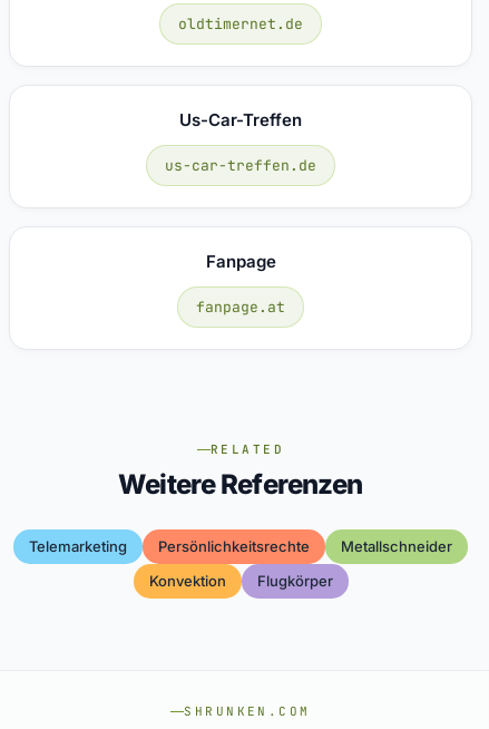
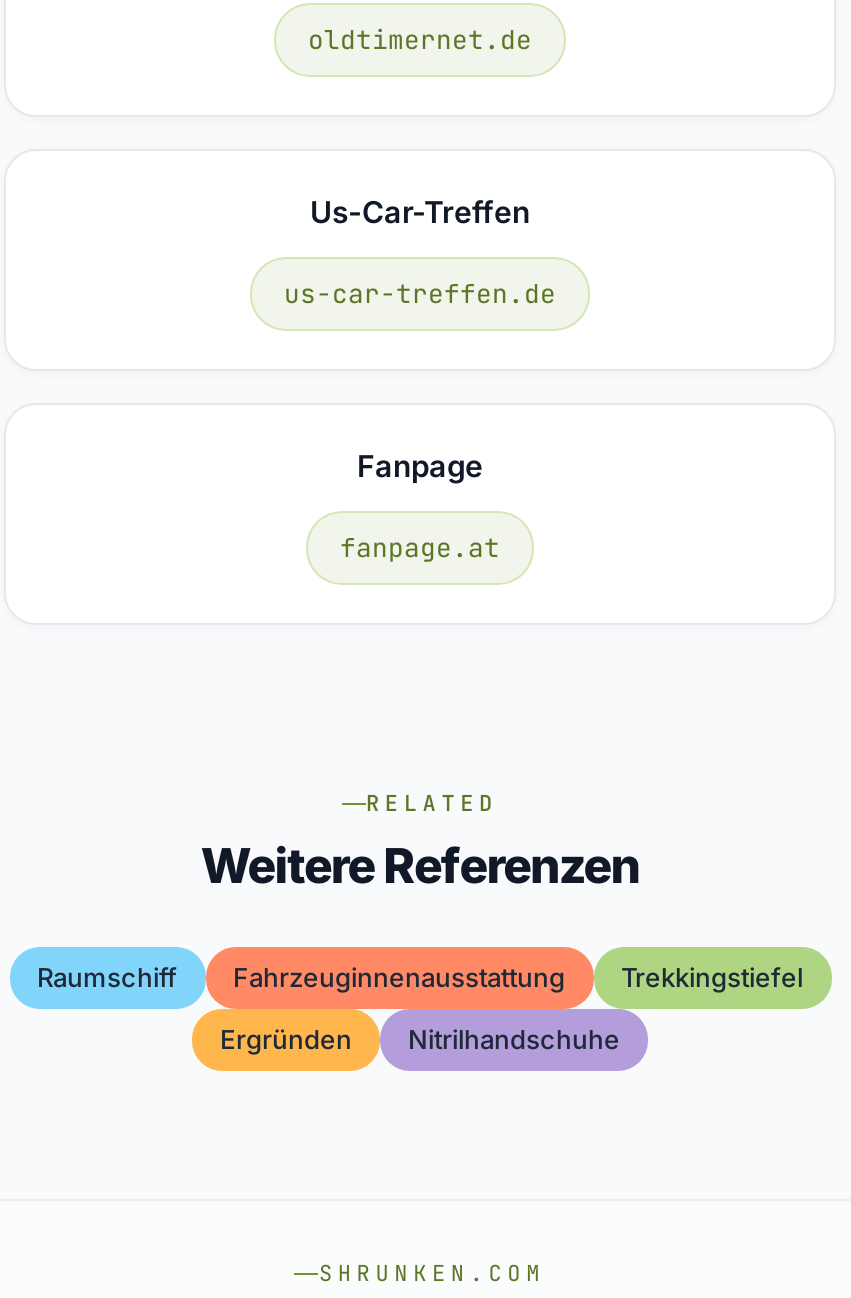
- Telemarketing
- Persönlichkeitsrechte
- Metallschneider
+ Raumschiff
+ Fahrzeuginnenausstattung
+ Trekkingstiefel

- Konvektion
- Flugkörper
+ Ergründen
+ Nitrilhandschuhe
